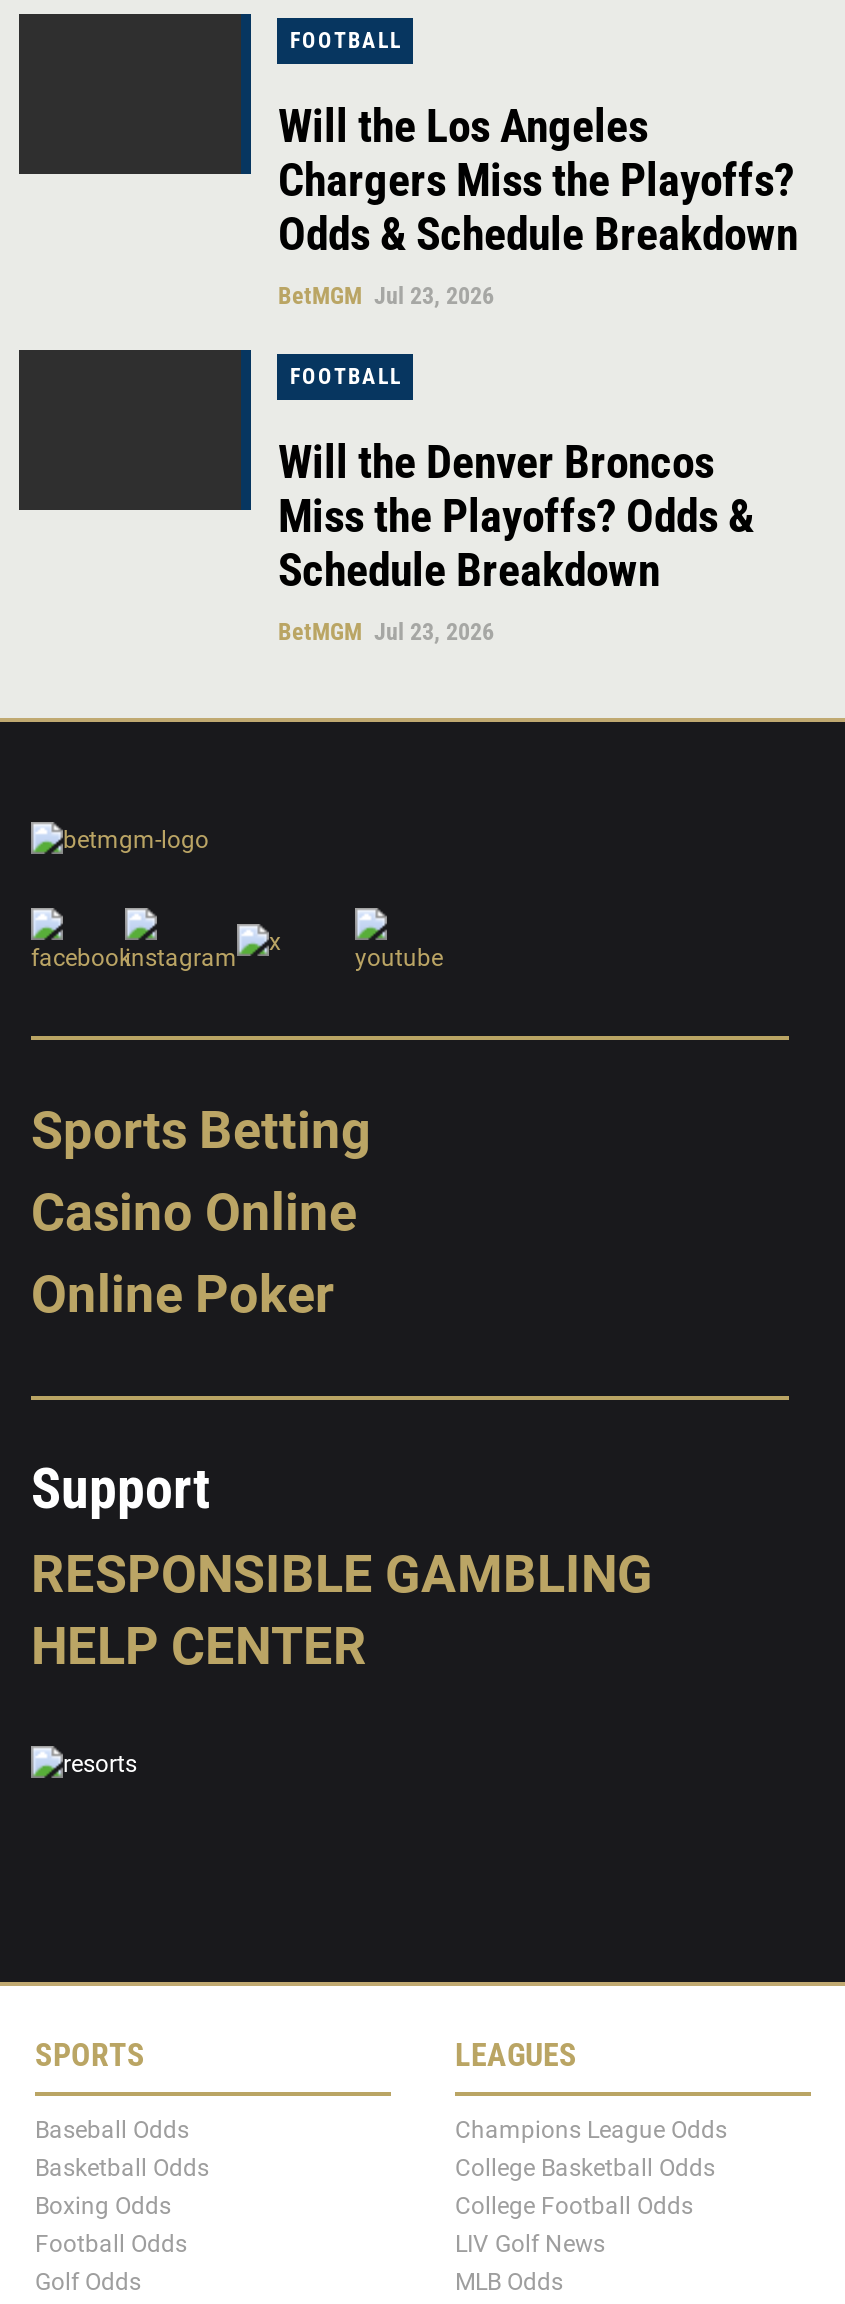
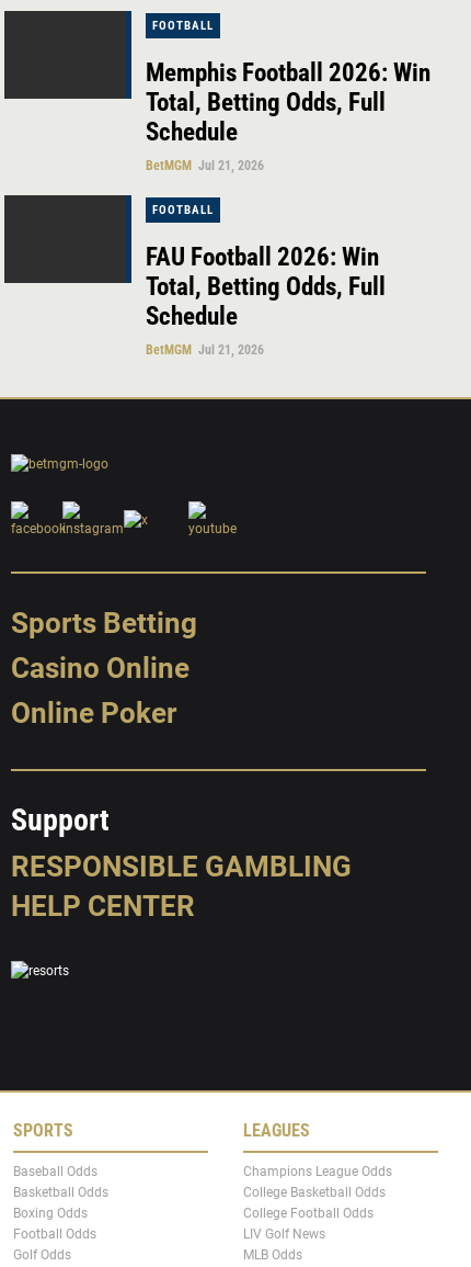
- Will the Los Angeles
- Chargers Miss the Playoffs?
- Odds & Schedule Breakdown
- BetMGM Jul 23, 2026
+ Memphis Football 2026: Win
+ Total, Betting Odds, Full
+ Schedule
+ BetMGM Jul 21, 2026

- Will the Denver Broncos
- Miss the Playoffs? Odds &
- Schedule Breakdown
- BetMGM Jul 23, 2026
+ FAU Football 2026: Win
+ Total, Betting Odds, Full
+ Schedule
+ BetMGM Jul 21, 2026
